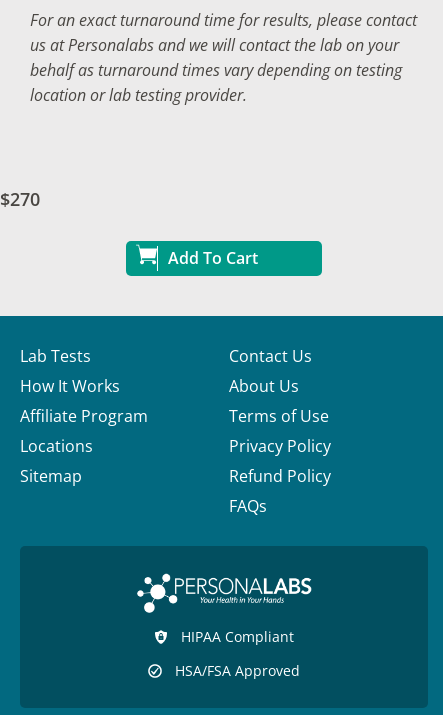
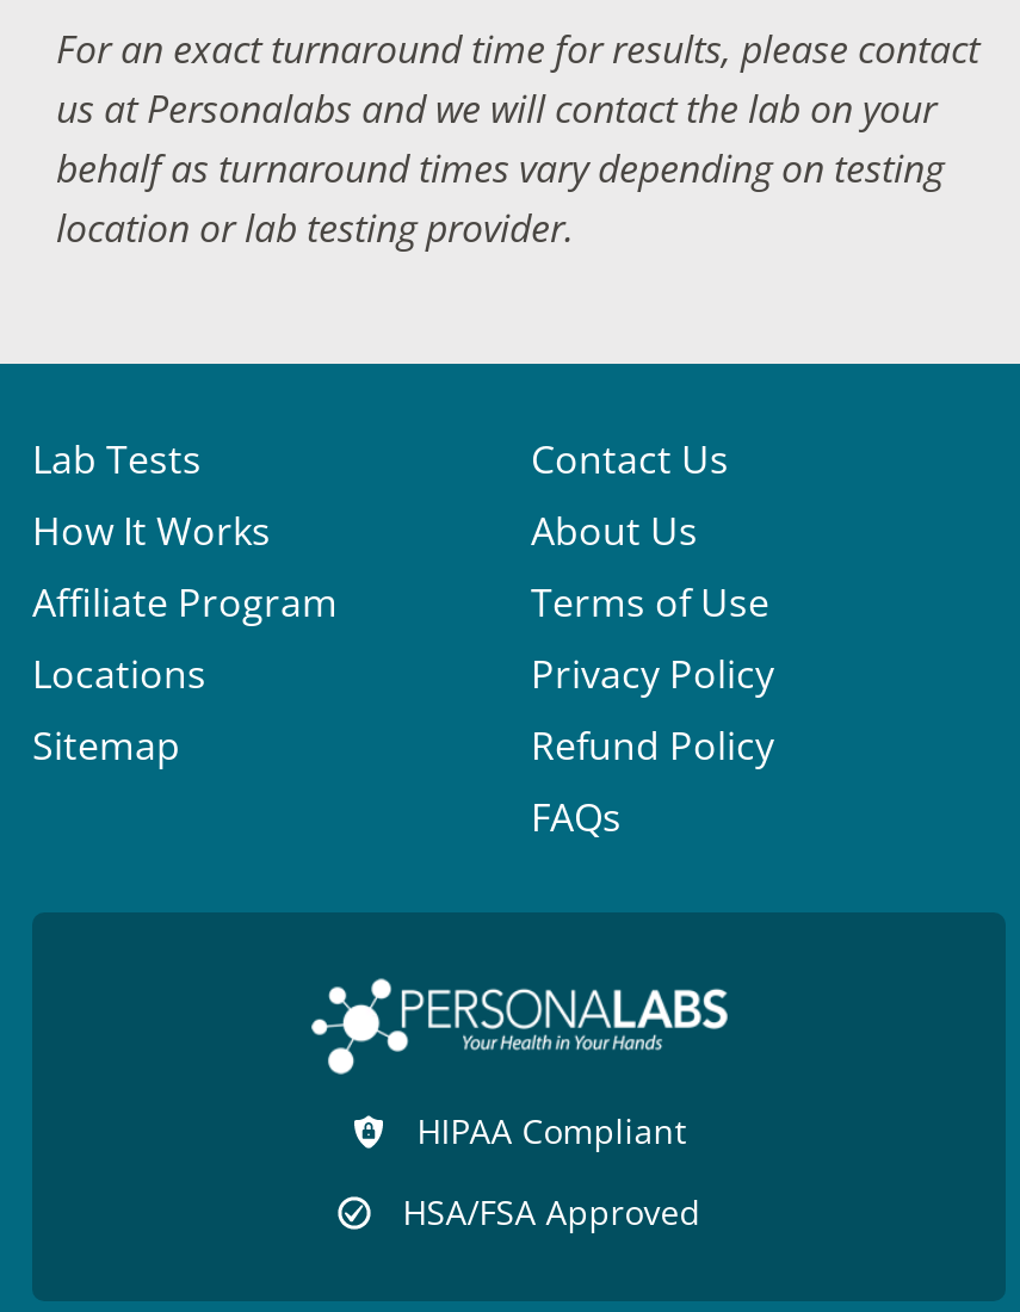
- $270
- Add To Cart
